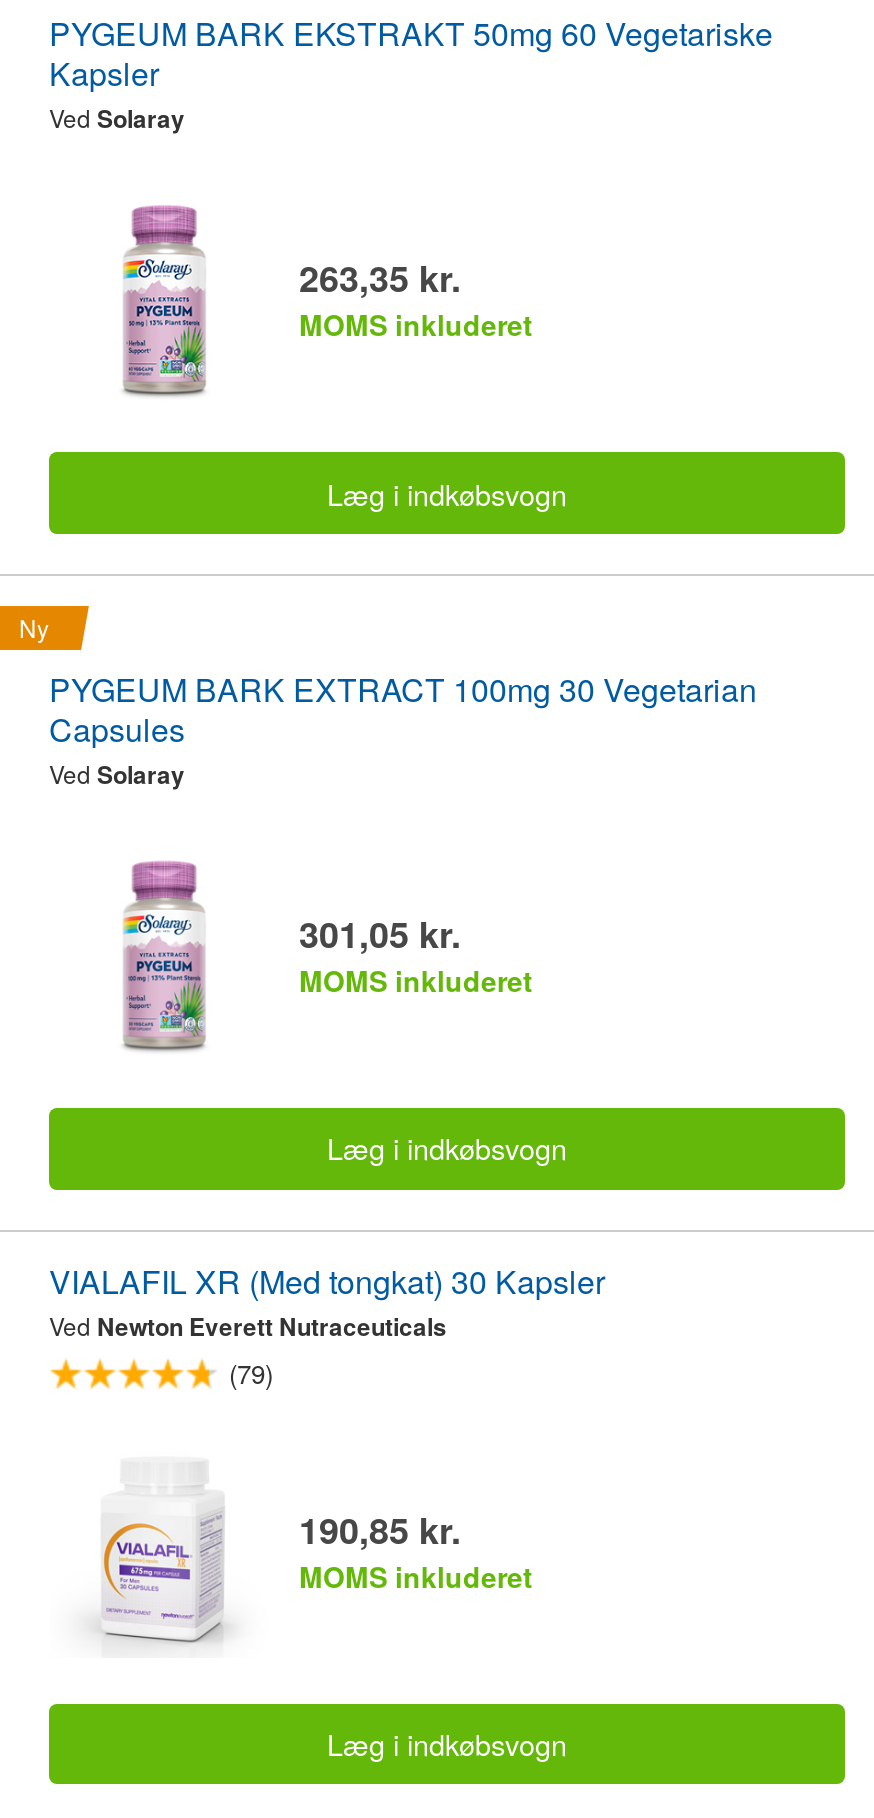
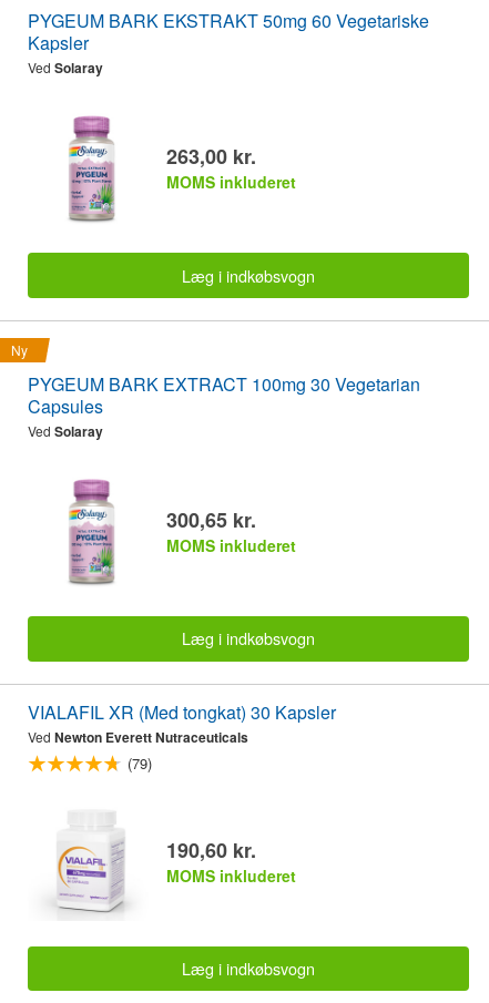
- 263,35 kr.
+ 263,00 kr.

- 301,05 kr.
+ 300,65 kr.

- 190,85 kr.
+ 190,60 kr.
